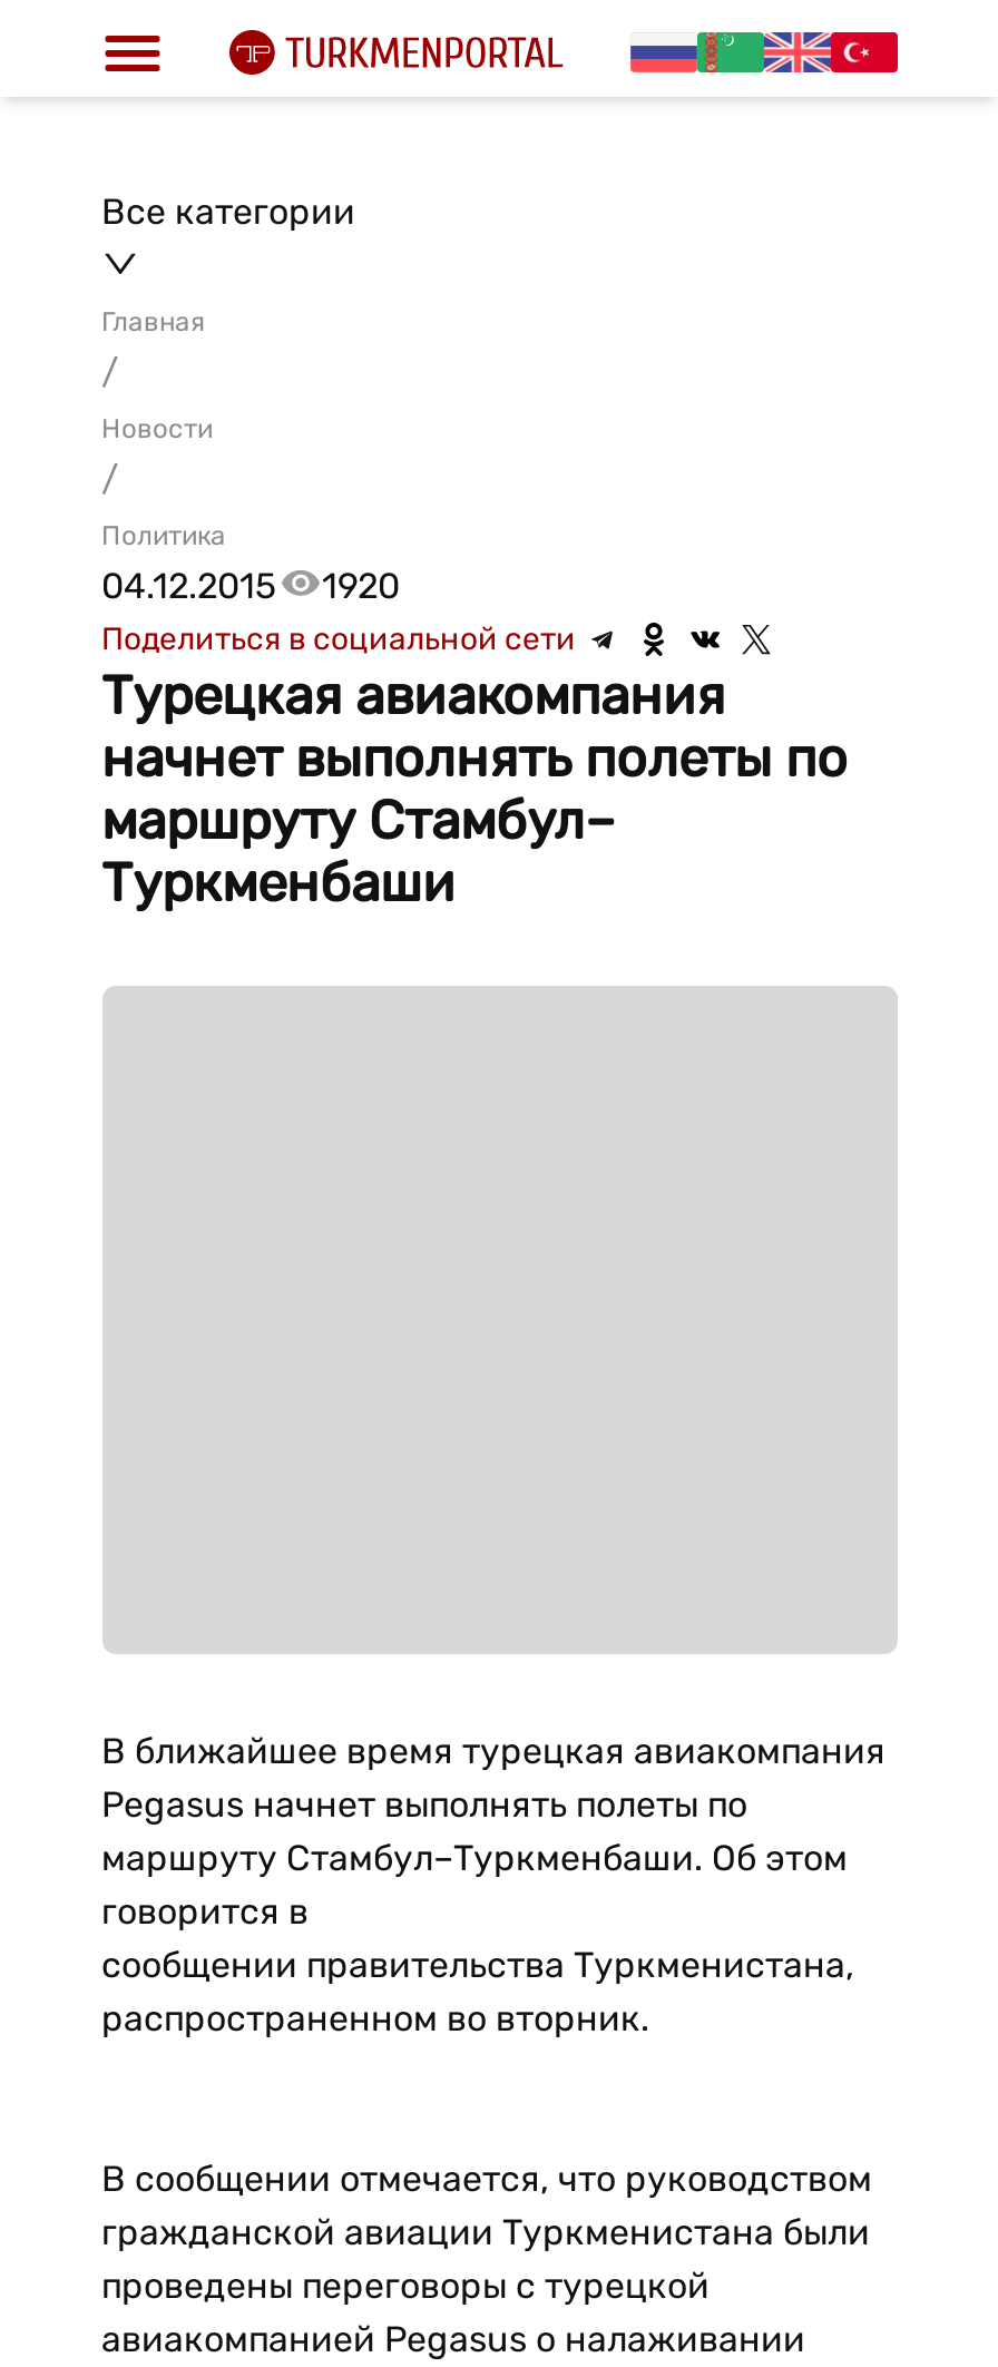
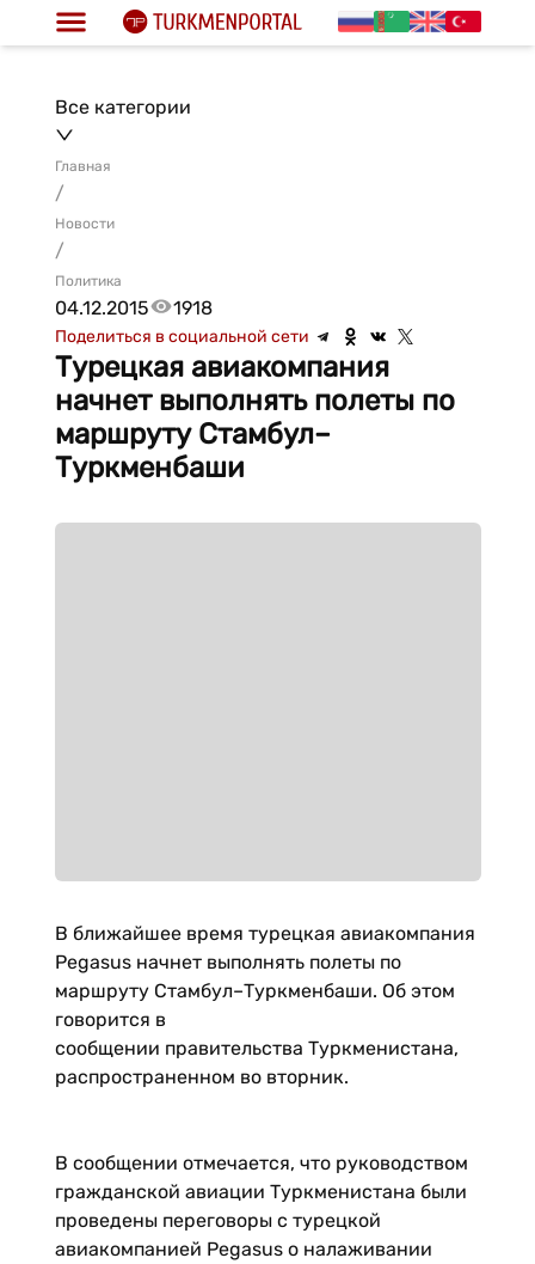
- 04.12.2015 1920
+ 04.12.2015 1918
